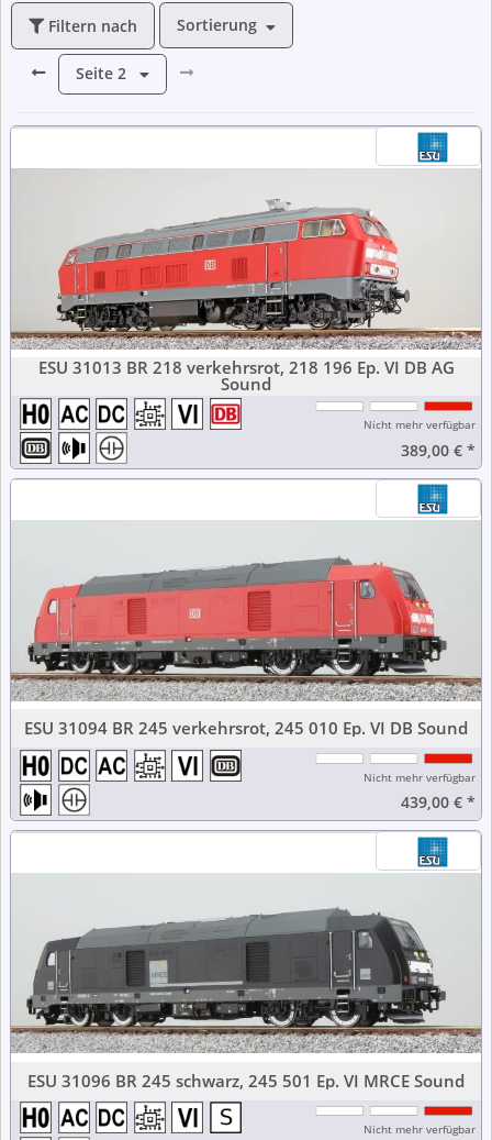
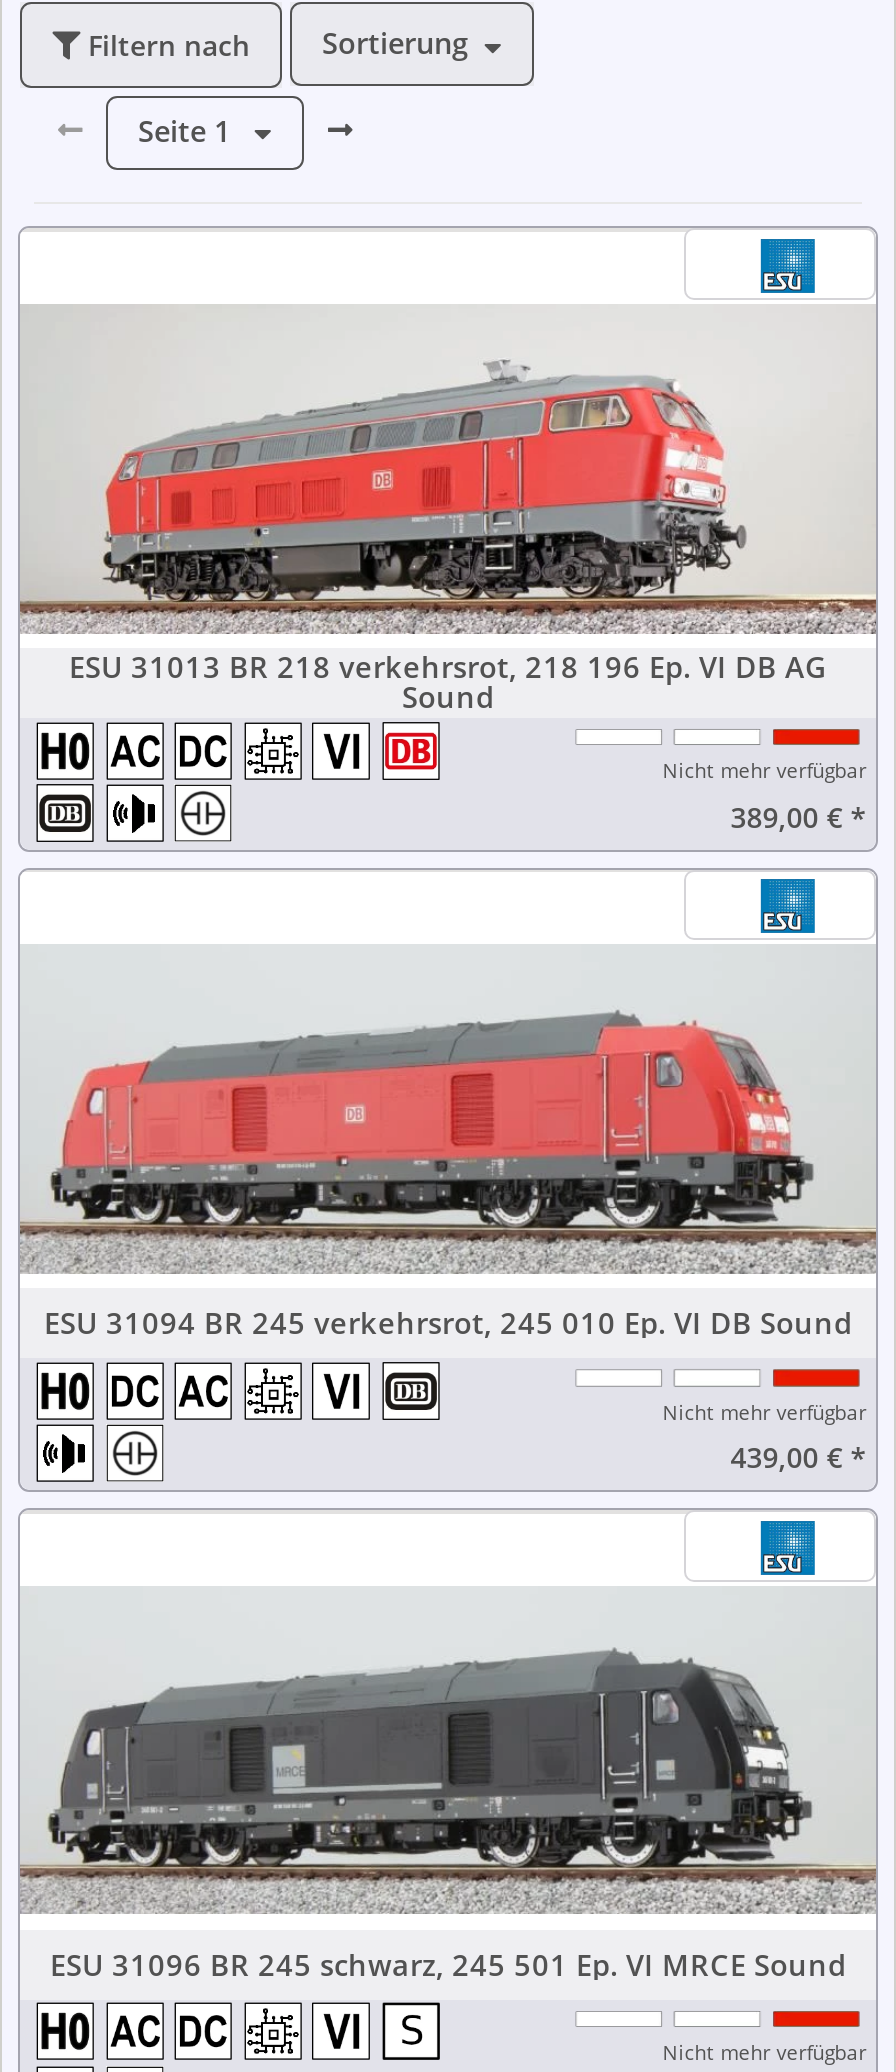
- Seite 2
+ Seite 1
